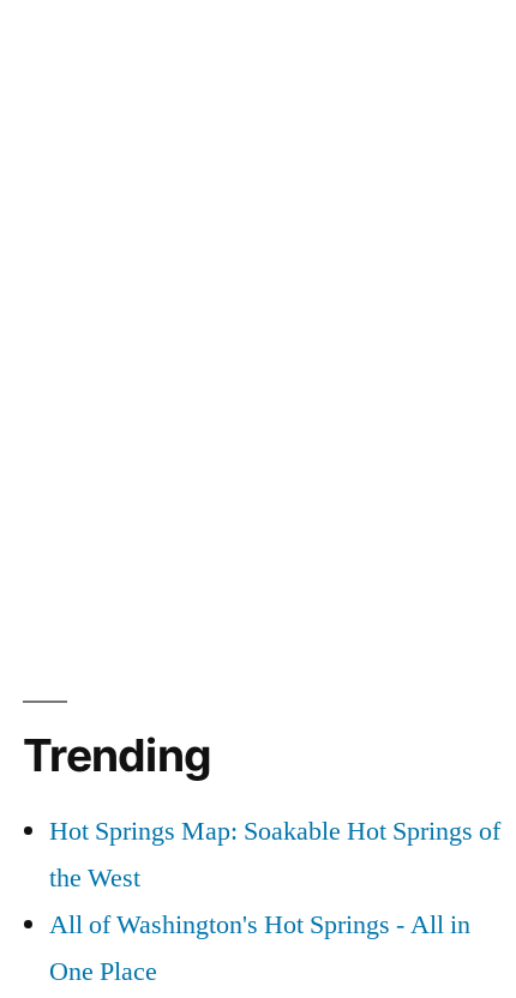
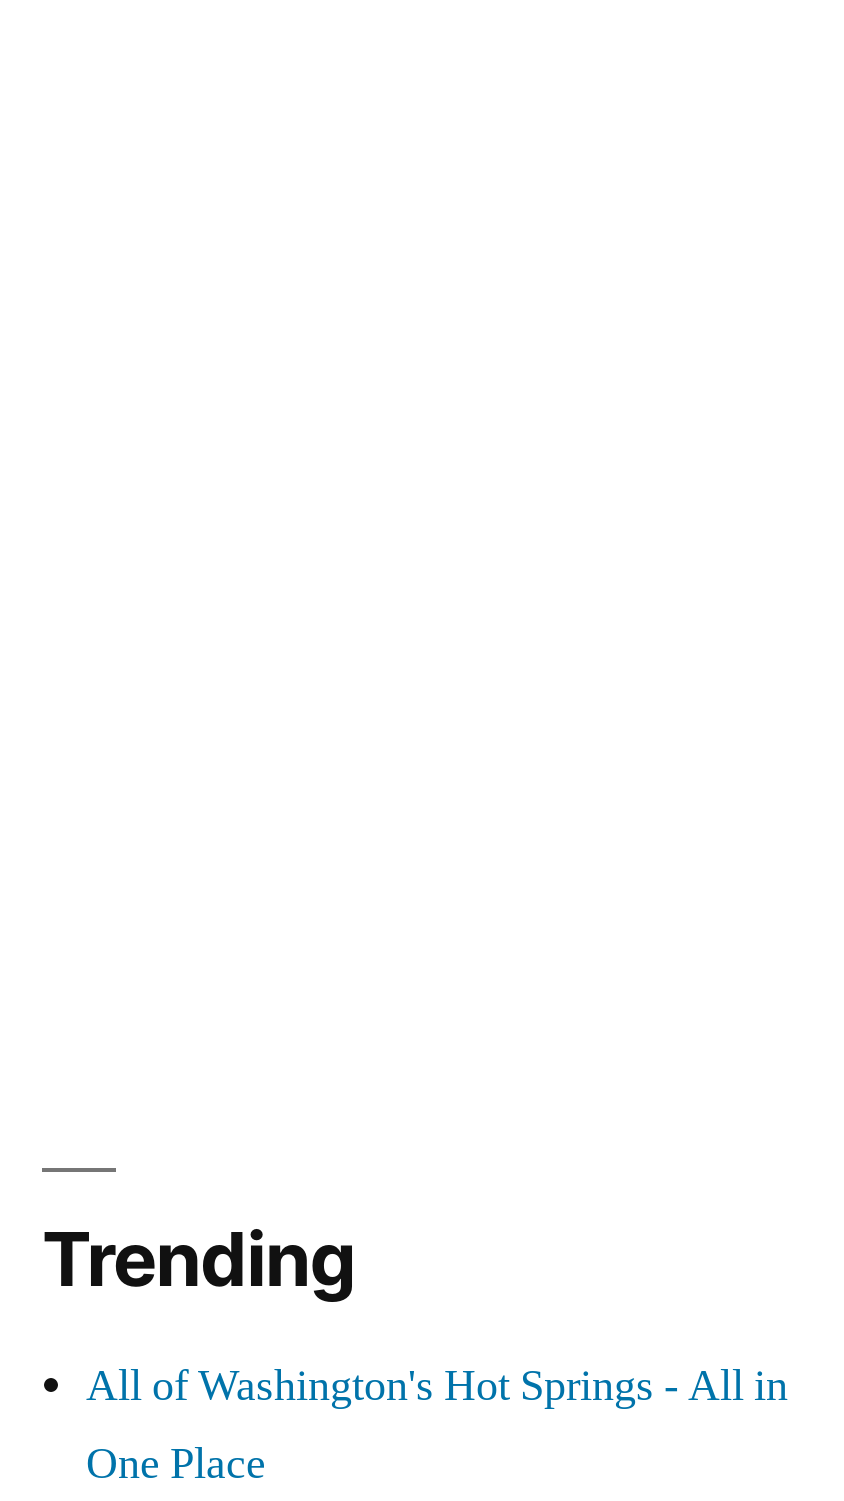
- Hot Springs Map: Soakable Hot Springs of
- the West
